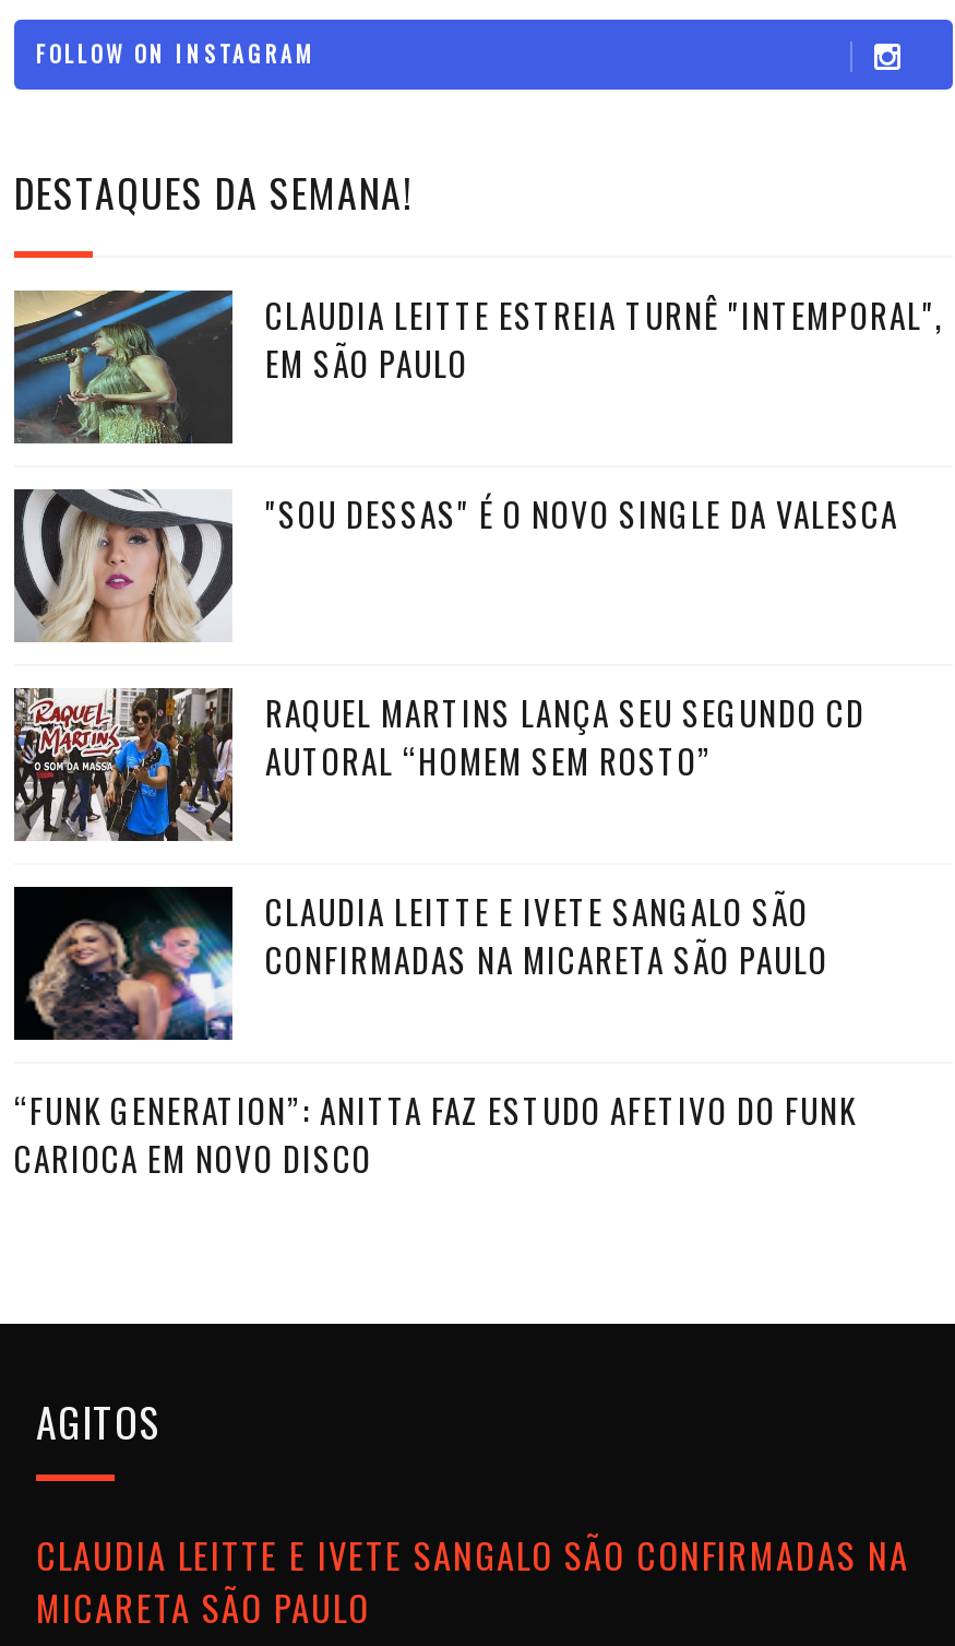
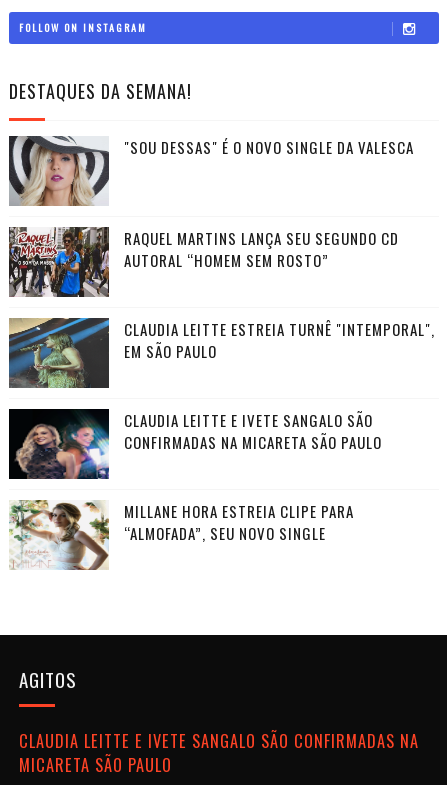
moved down: [image] | CLAUDIA LEITTE ESTREIA TURNÊ "INTEMPORAL", | EM SÃO PAULO

moved up: [image] | "SOU DESSAS" É O NOVO SINGLE DA VALESCA | RAQUEL MARTINS LANÇA SEU SEGUNDO CD | AUTORAL “HOMEM SEM ROSTO”

- “FUNK GENERATION”: ANITTA FAZ ESTUDO AFETIVO DO FUNK
- CARIOCA EM NOVO DISCO
+ MILLANE HORA ESTREIA CLIPE PARA
+ “ALMOFADA”, SEU NOVO SINGLE
